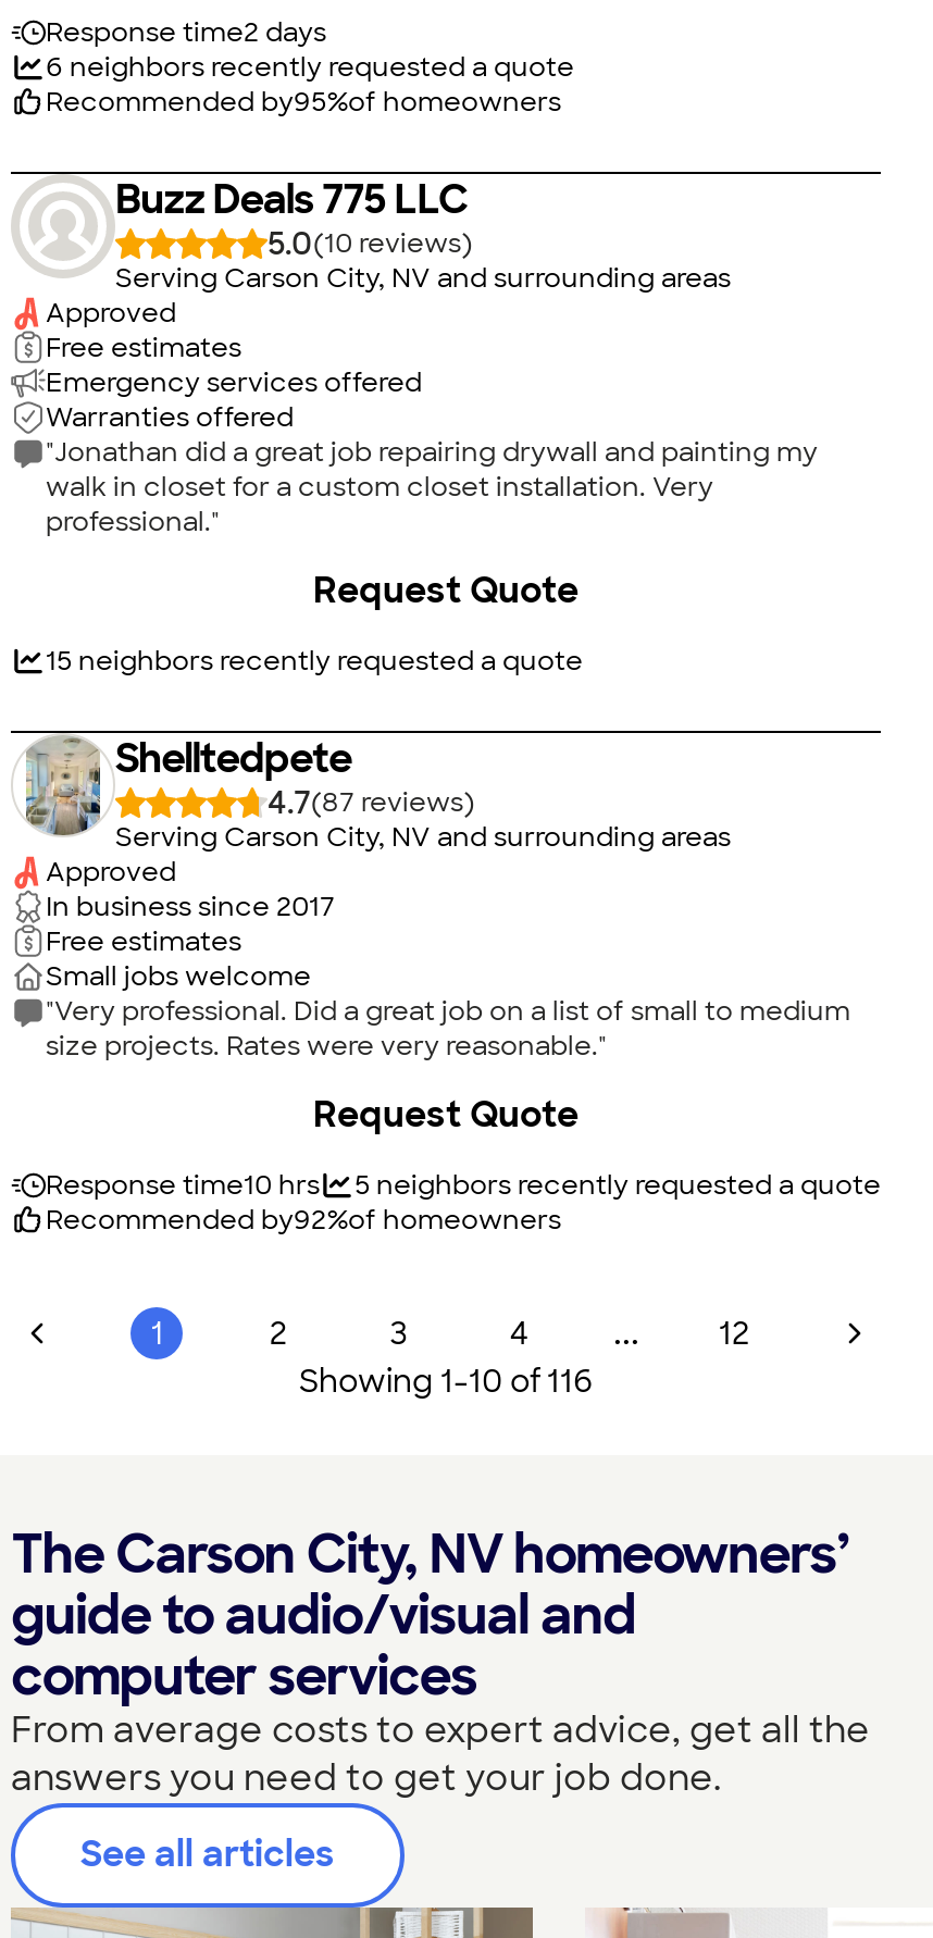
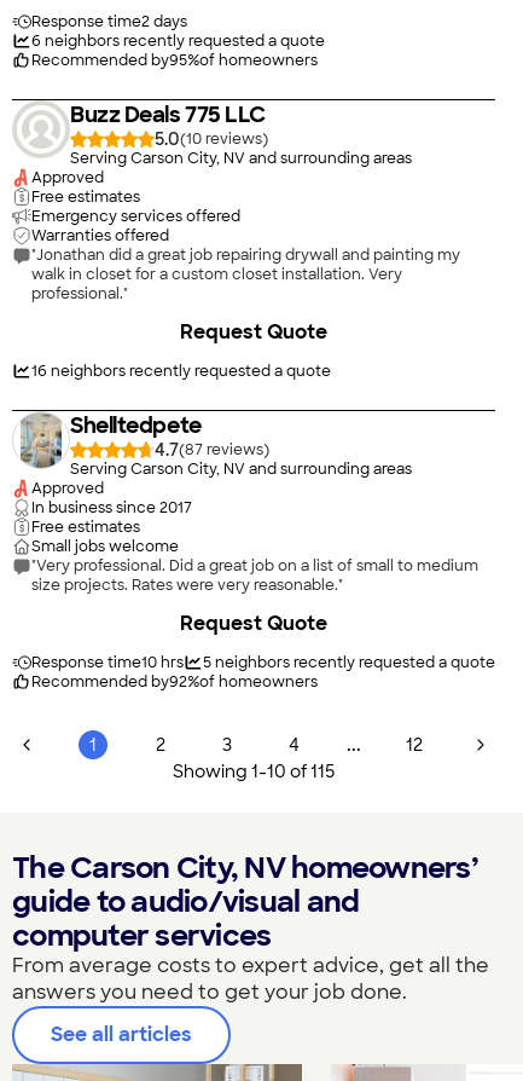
- 15 neighbors recently requested a quote
+ 16 neighbors recently requested a quote

- Showing 1-10 of 116
+ Showing 1-10 of 115
